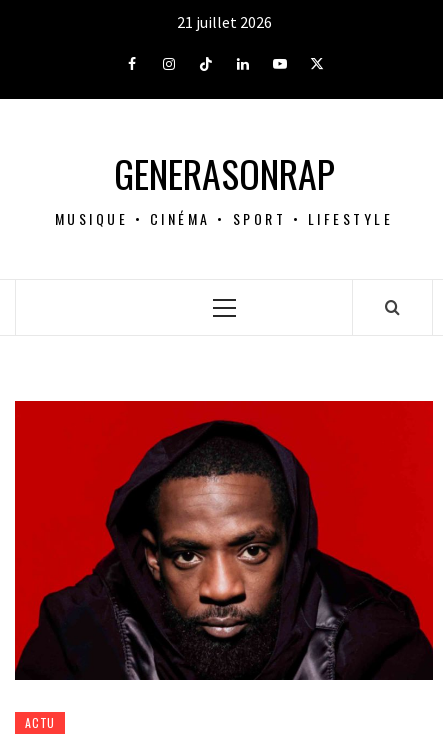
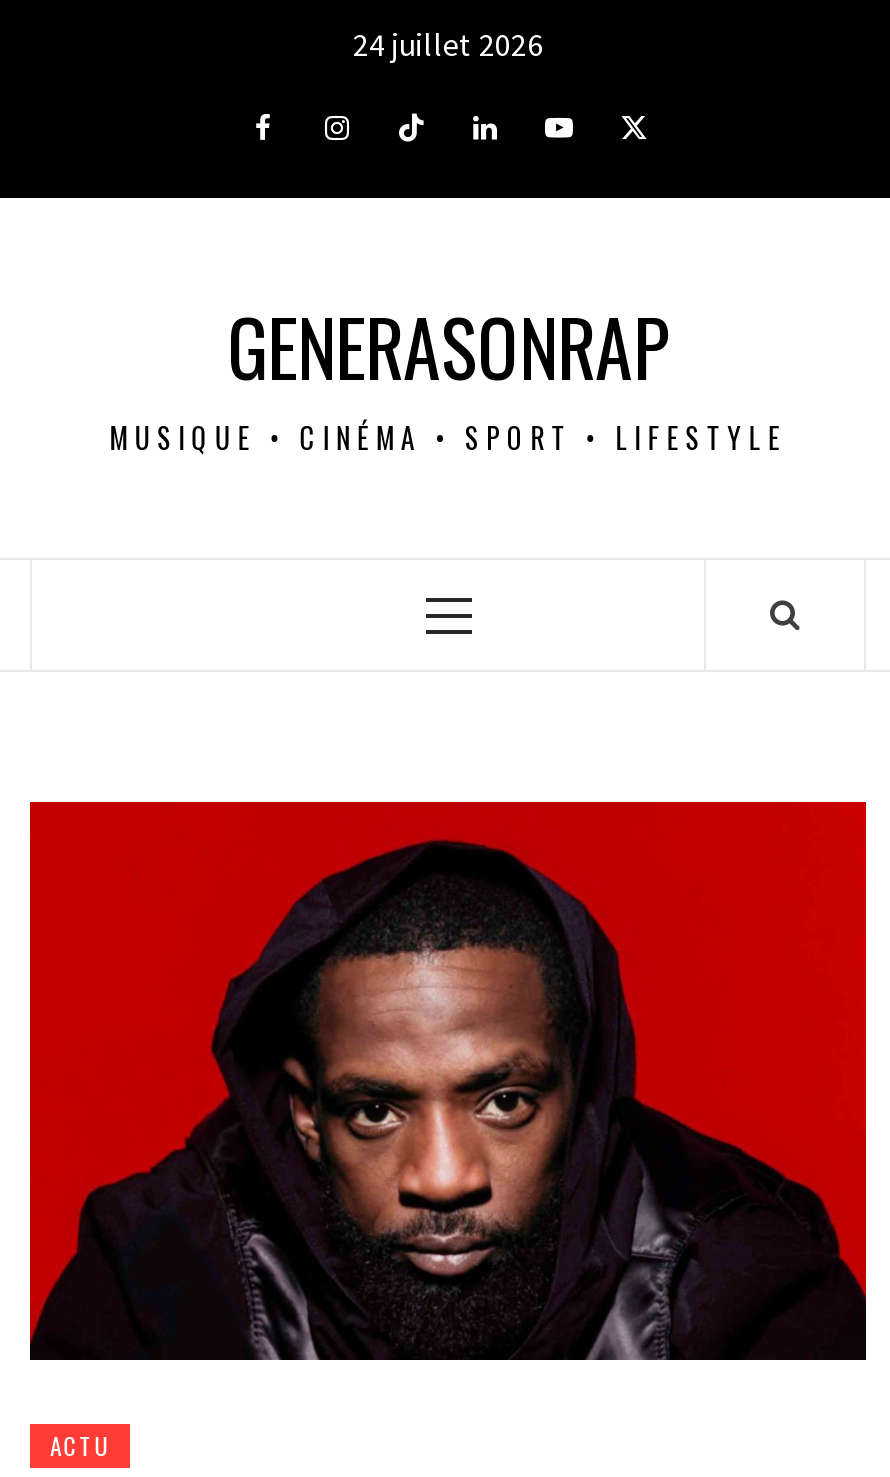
- 21 juillet 2026
+ 24 juillet 2026
